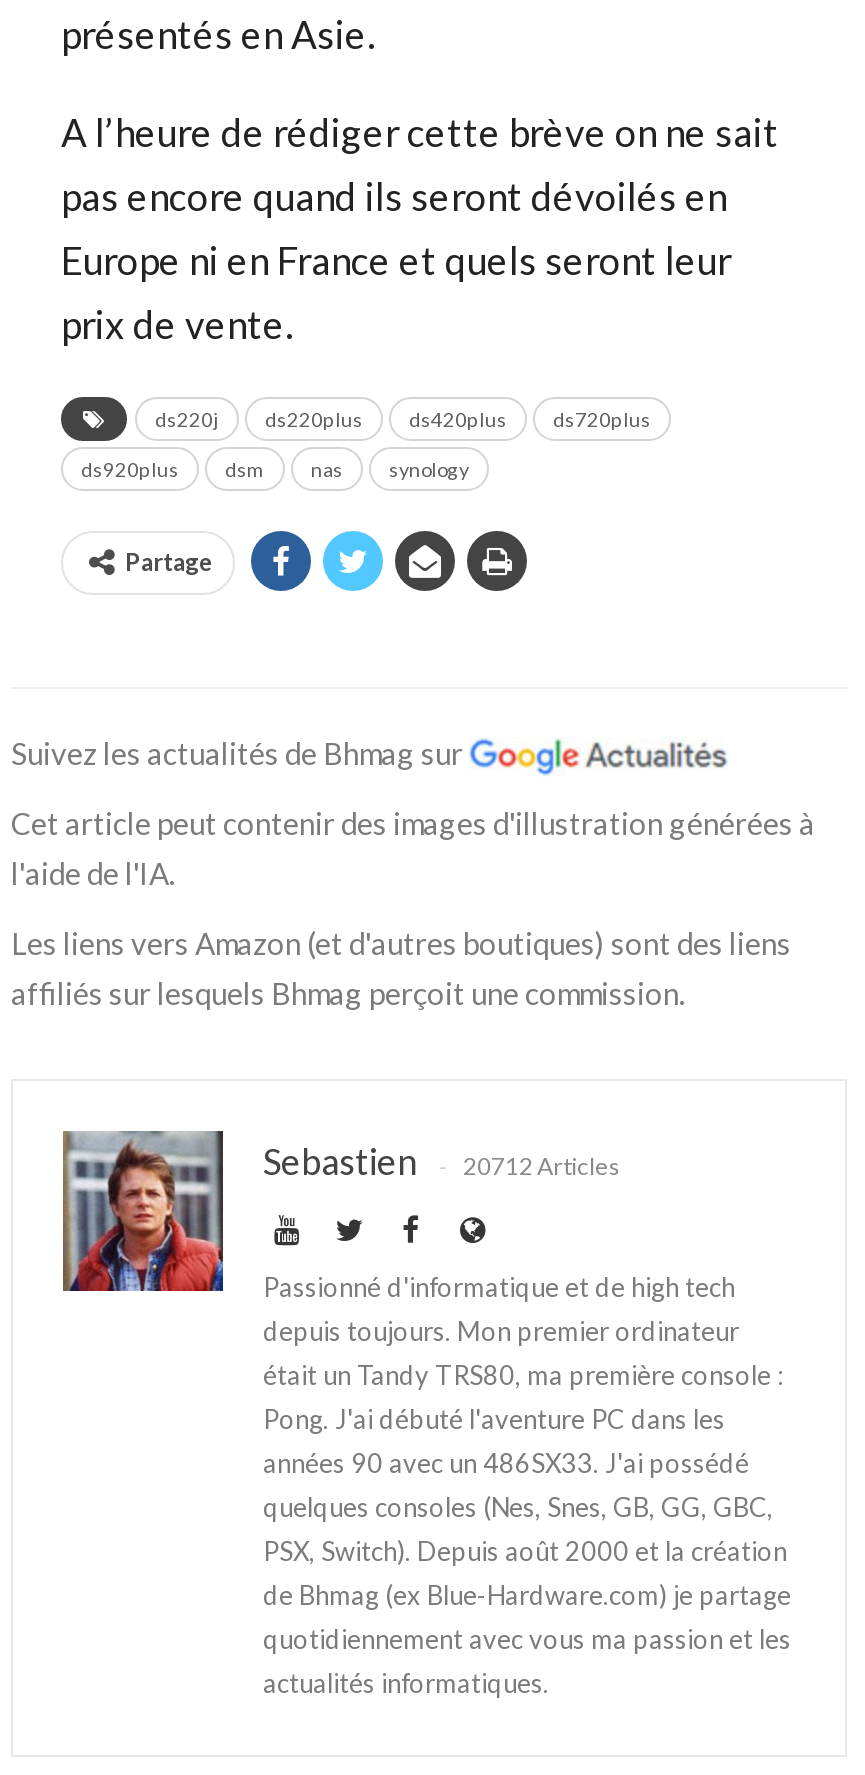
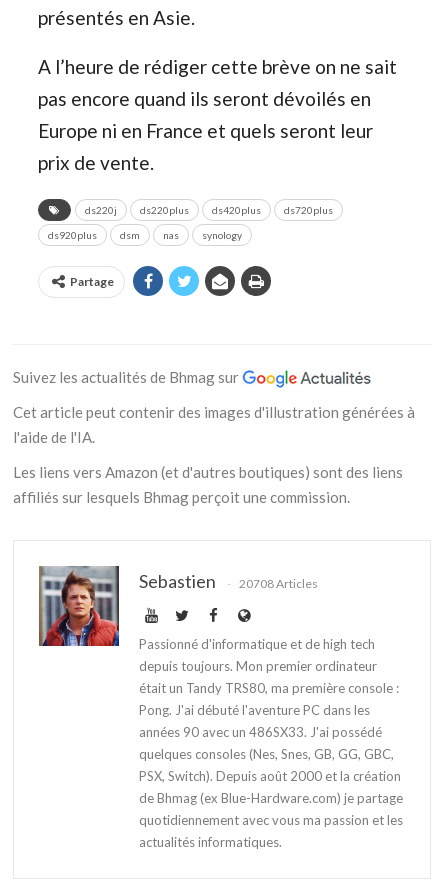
- Sebastien 20712 Articles
+ Sebastien 20708 Articles
